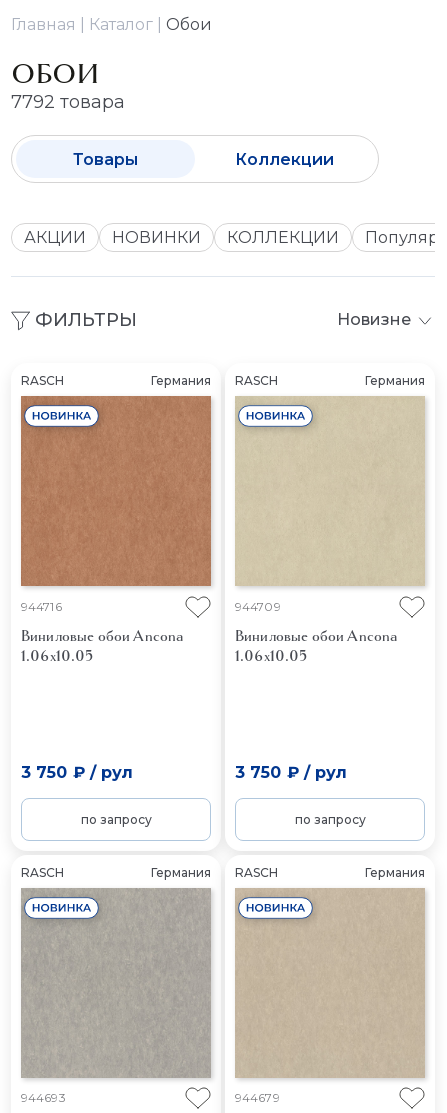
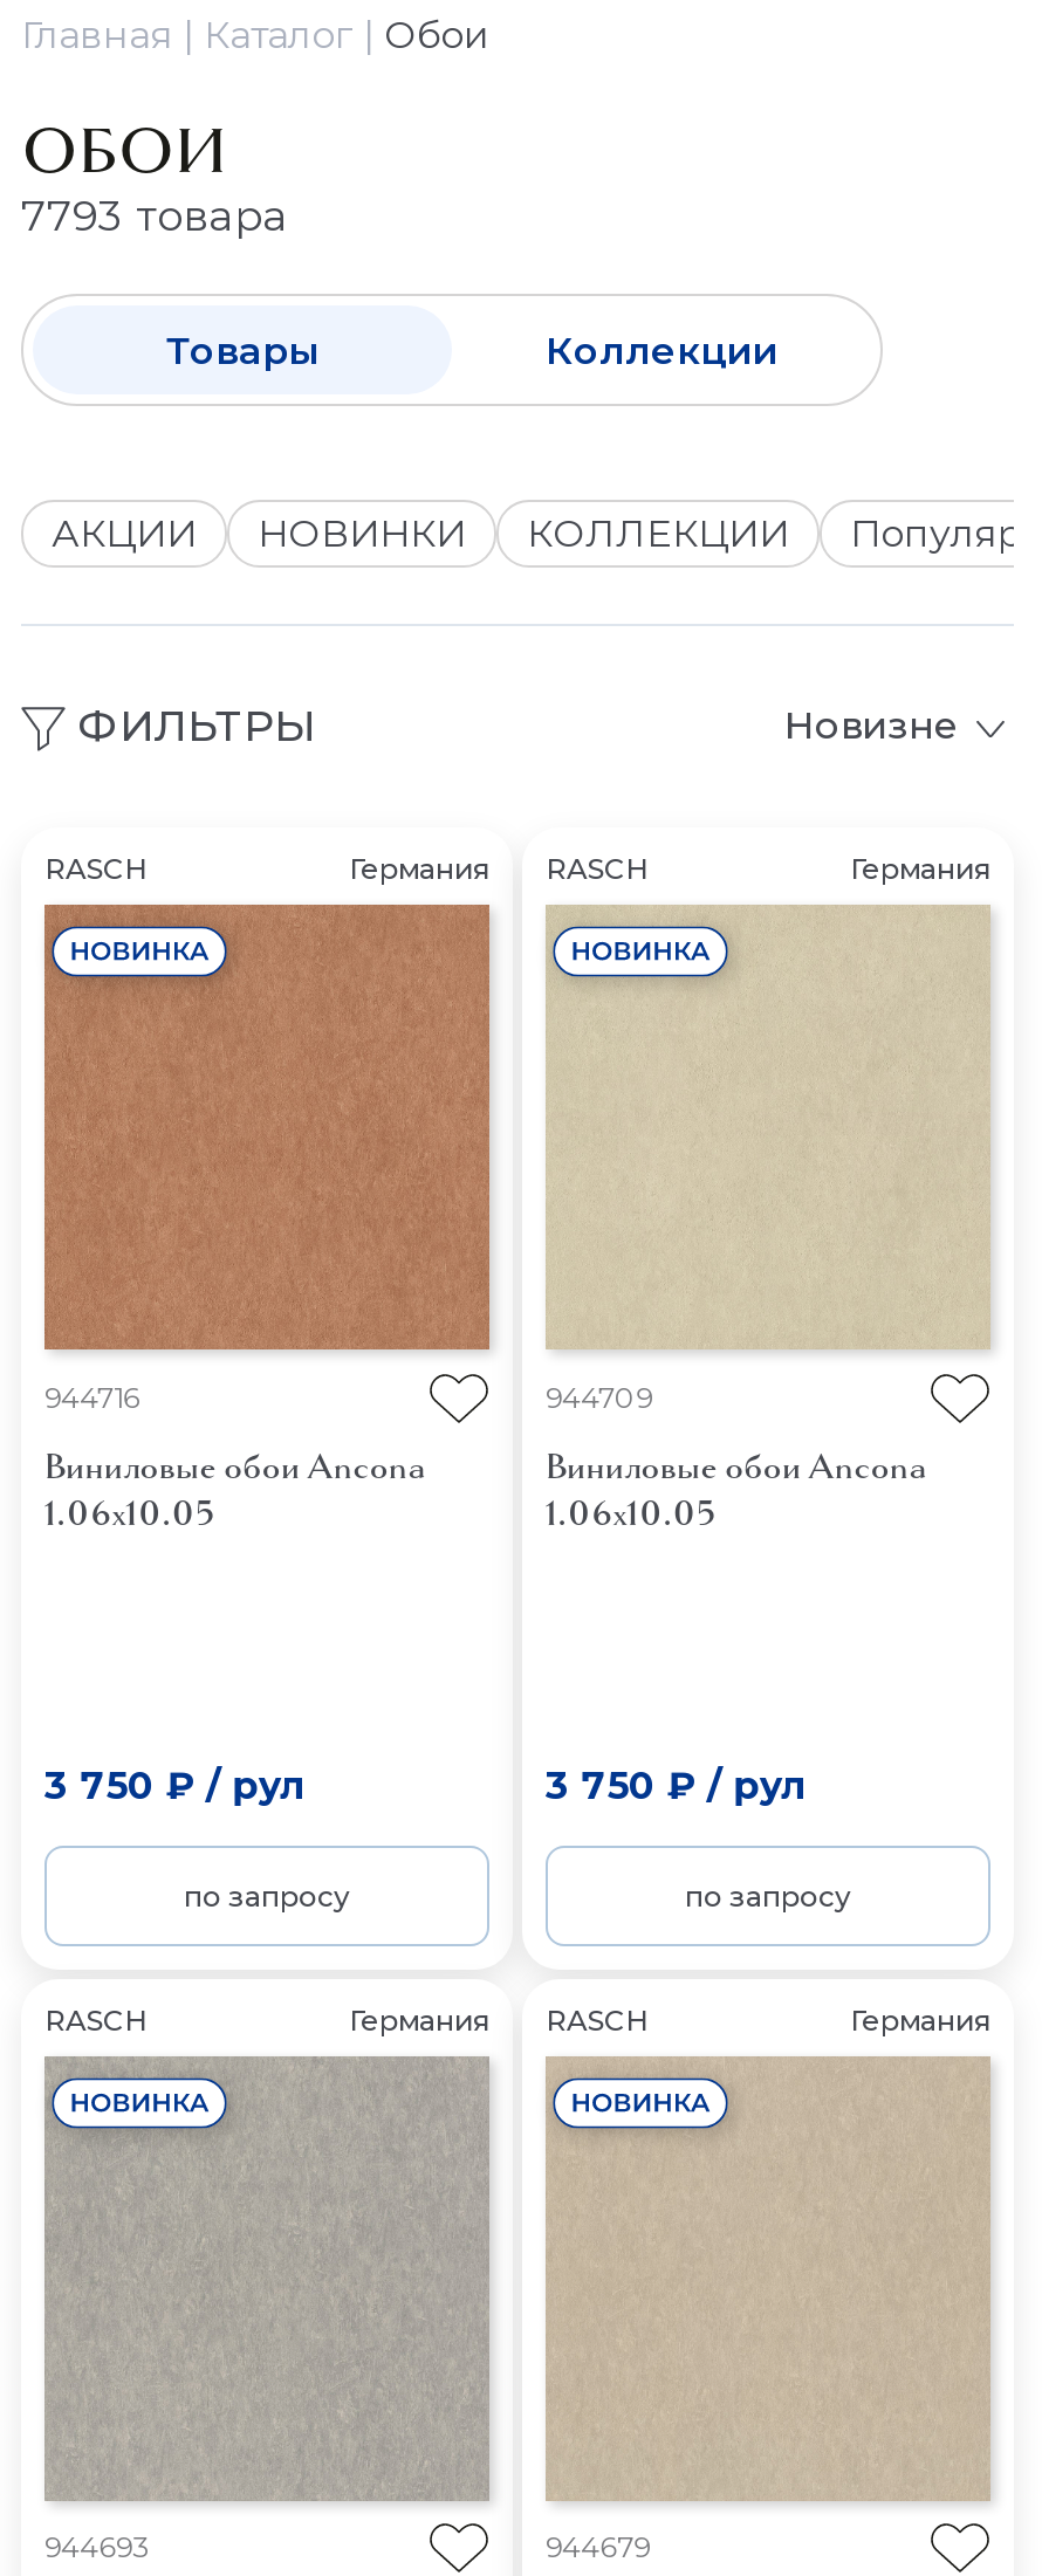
- 7792 товара
+ 7793 товара
